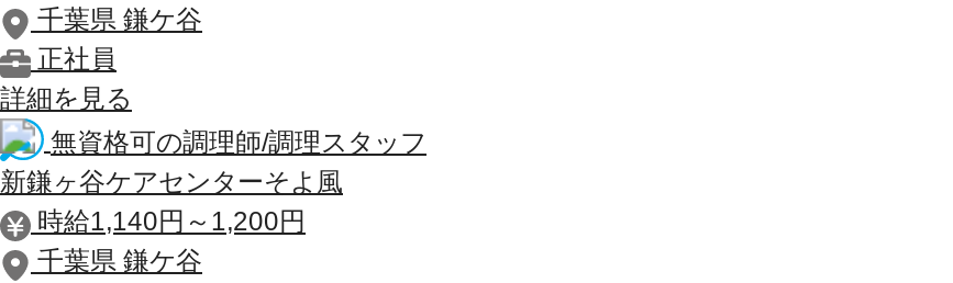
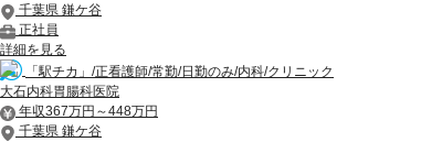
- 無資格可の調理師/調理スタッフ
- 新鎌ヶ谷ケアセンターそよ風
- 時給1,140円～1,200円
+ 「駅チカ」/正看護師/常勤/日勤のみ/内科/クリニック
+ 大石内科胃腸科医院
+ 年収367万円～448万円
